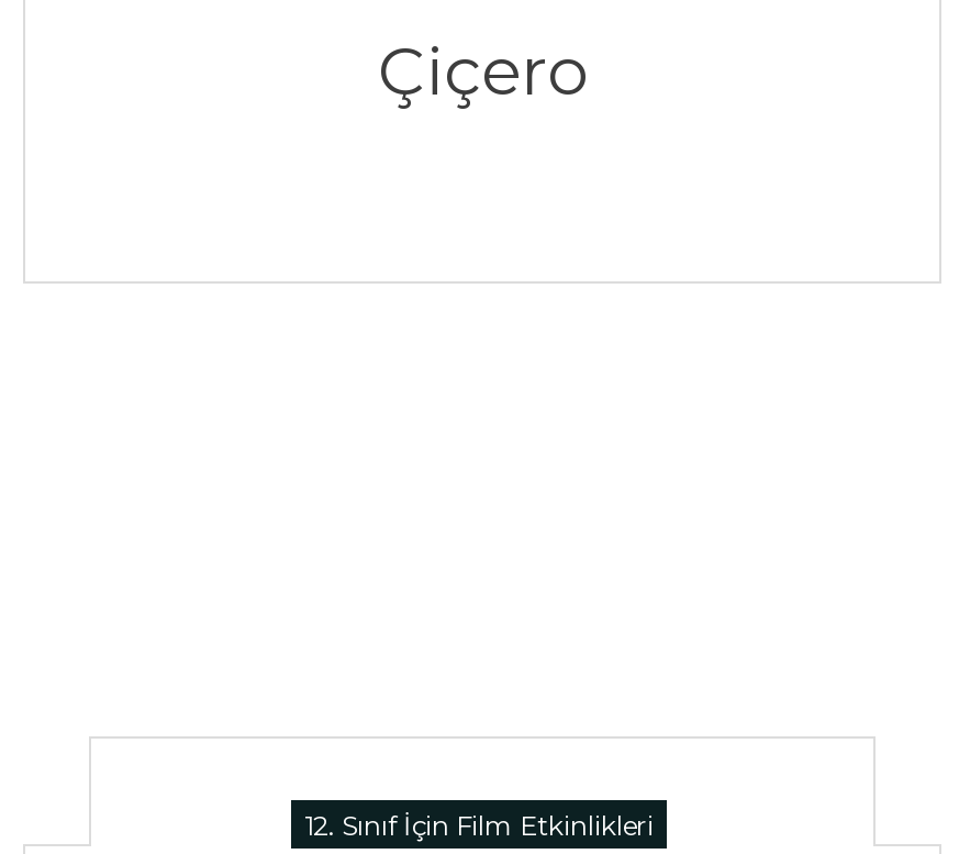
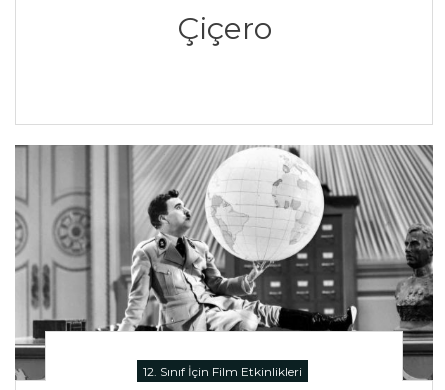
+ [image]
